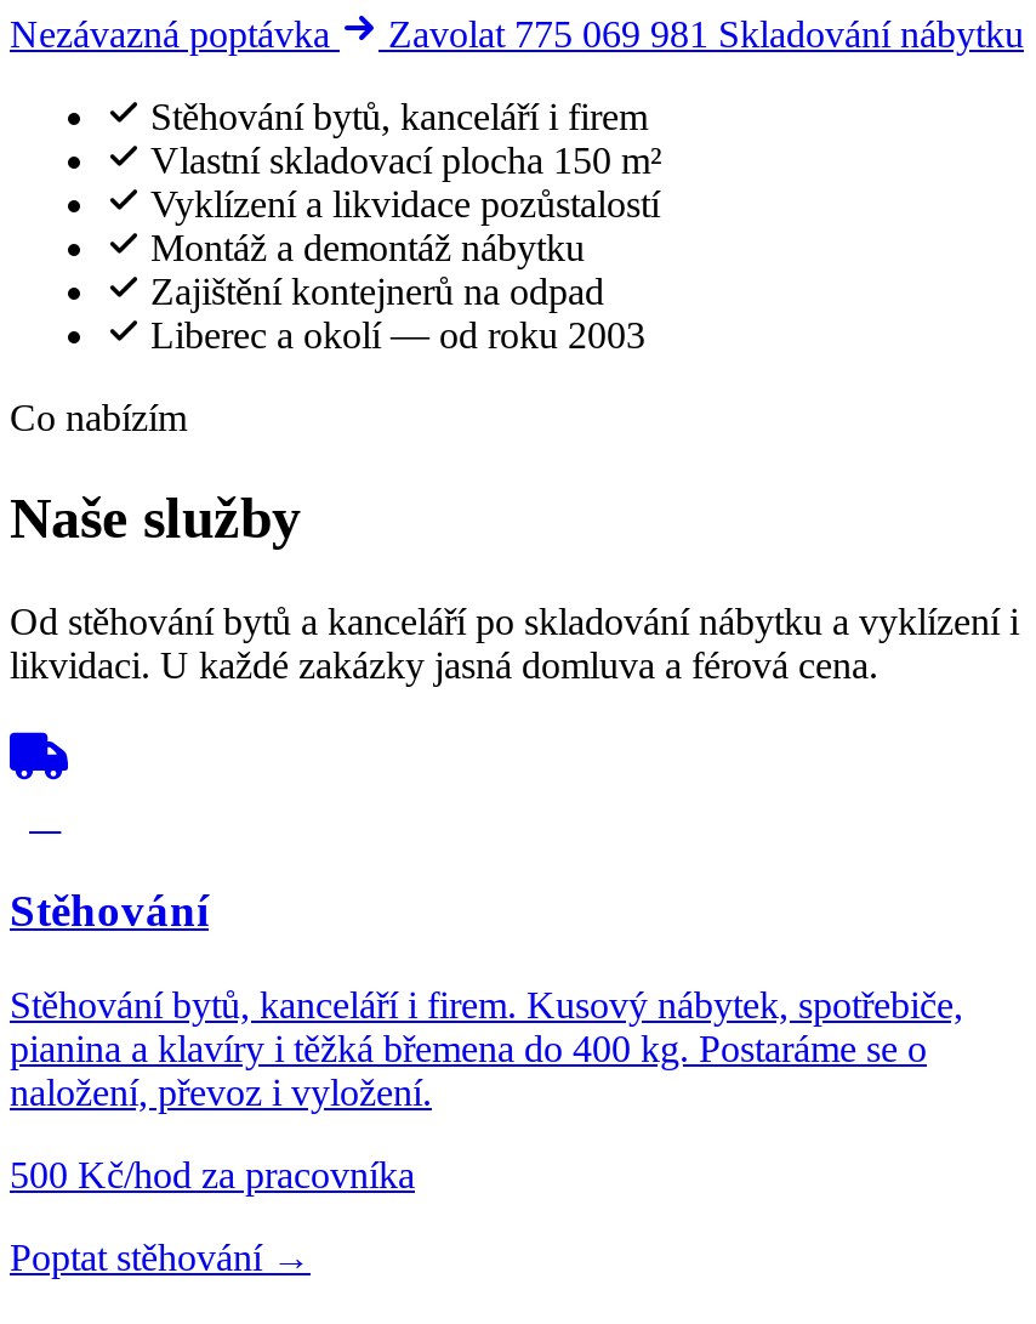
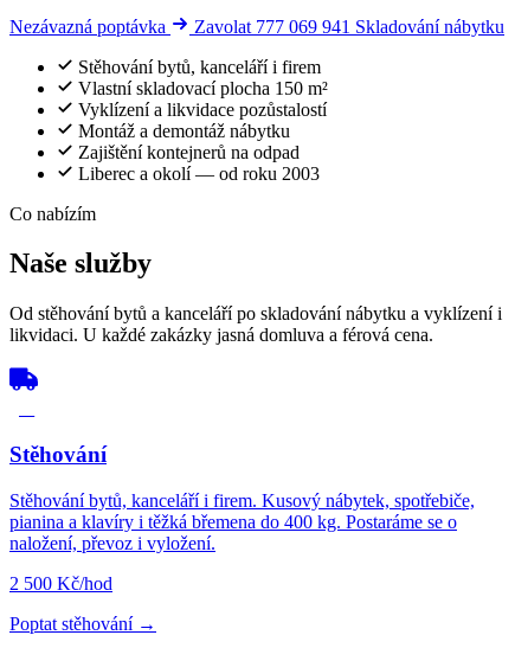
- Zavolat 775 069 981 Skladování nábytku
+ Zavolat 777 069 941 Skladování nábytku

- 500 Kč/hod za pracovníka
+ 2 500 Kč/hod
